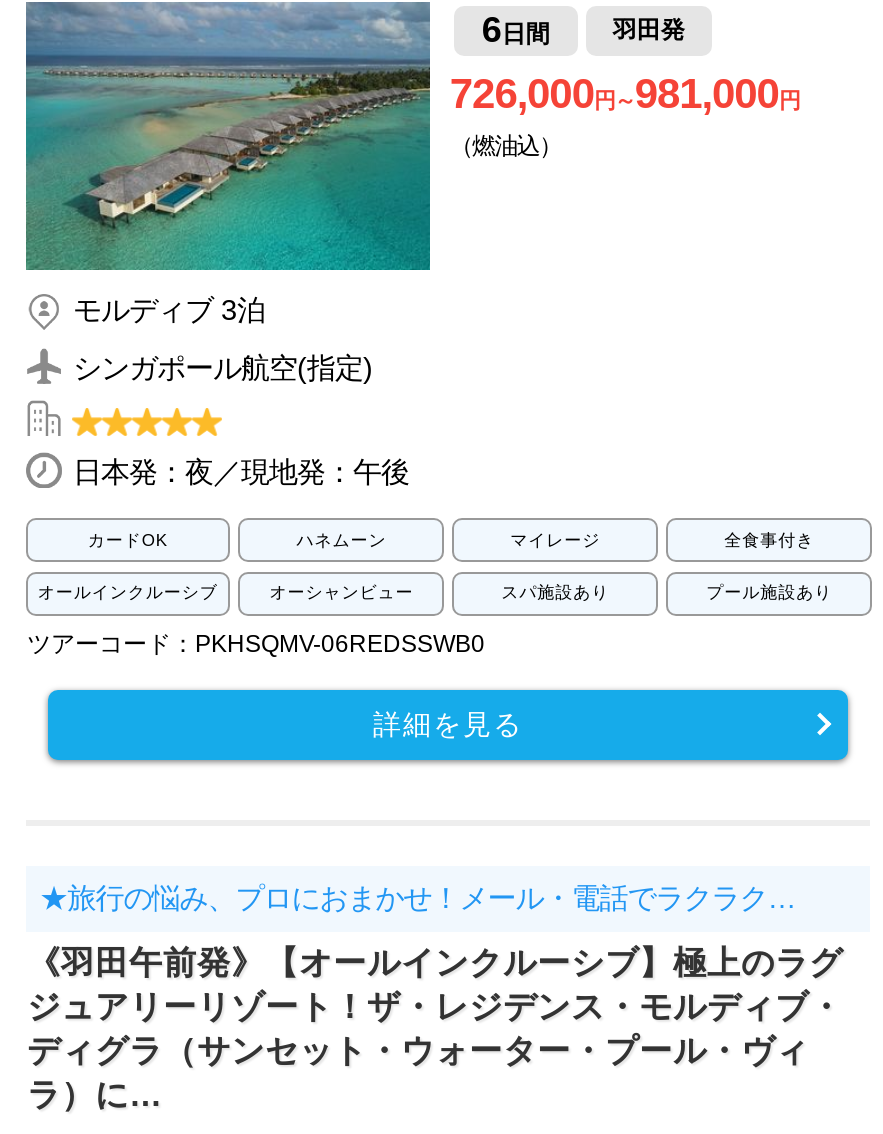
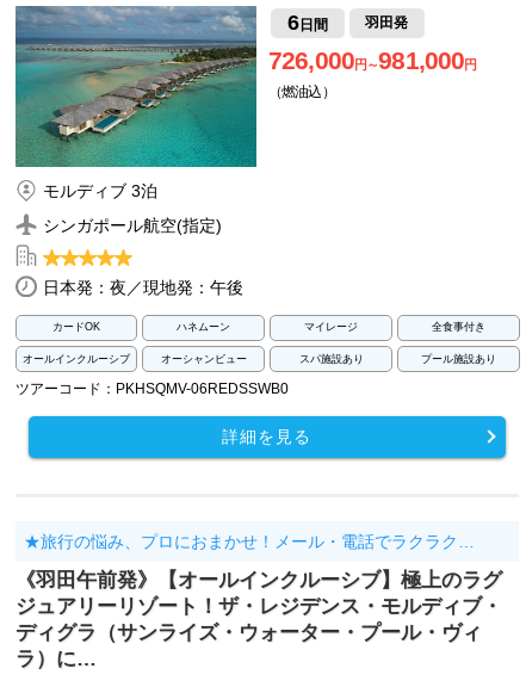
- ディグラ（サンセット・ウォーター・プール・ヴィ
+ ディグラ（サンライズ・ウォーター・プール・ヴィ
